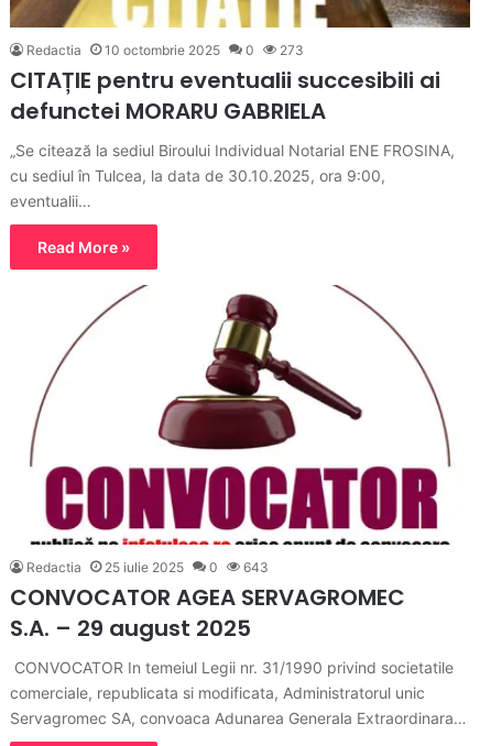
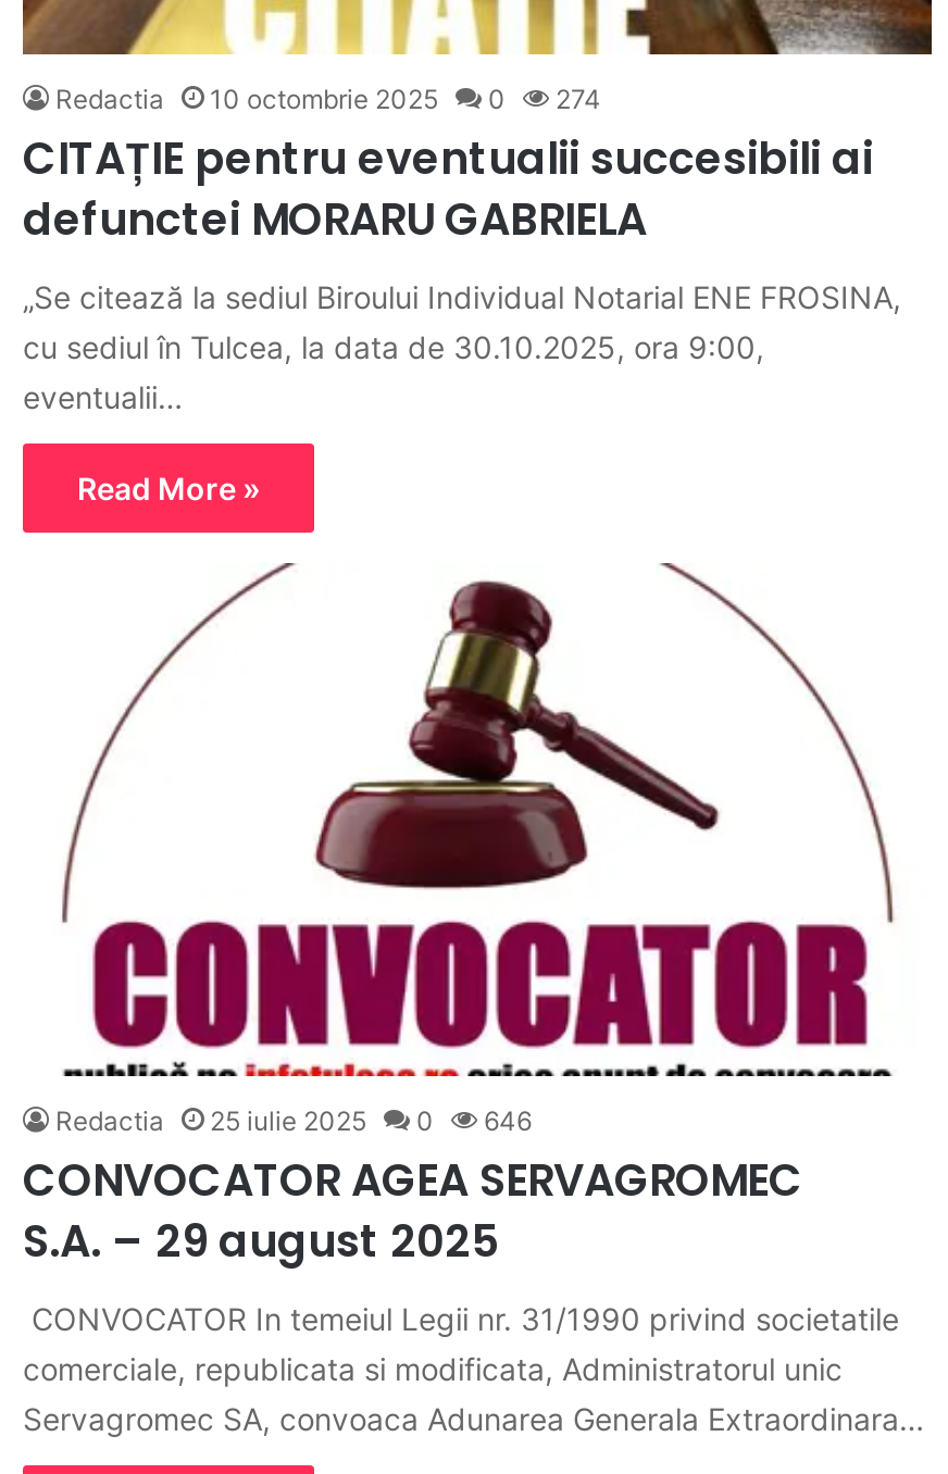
- Redactia 10 octombrie 2025 0 273
+ Redactia 10 octombrie 2025 0 274

- Redactia 25 iulie 2025 0 643
+ Redactia 25 iulie 2025 0 646
